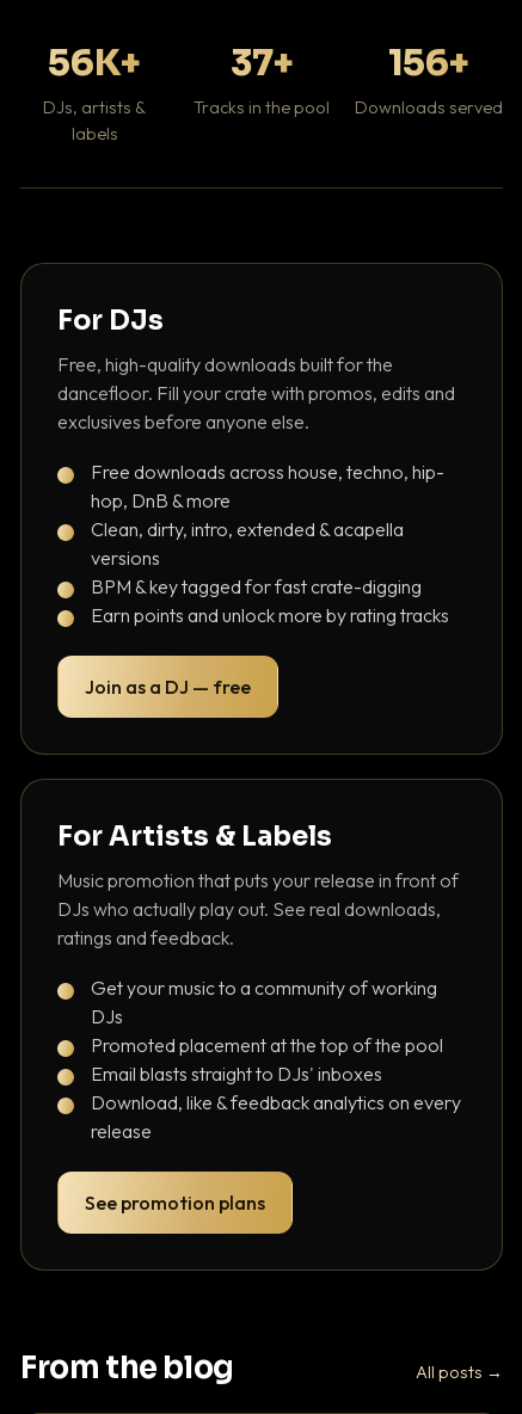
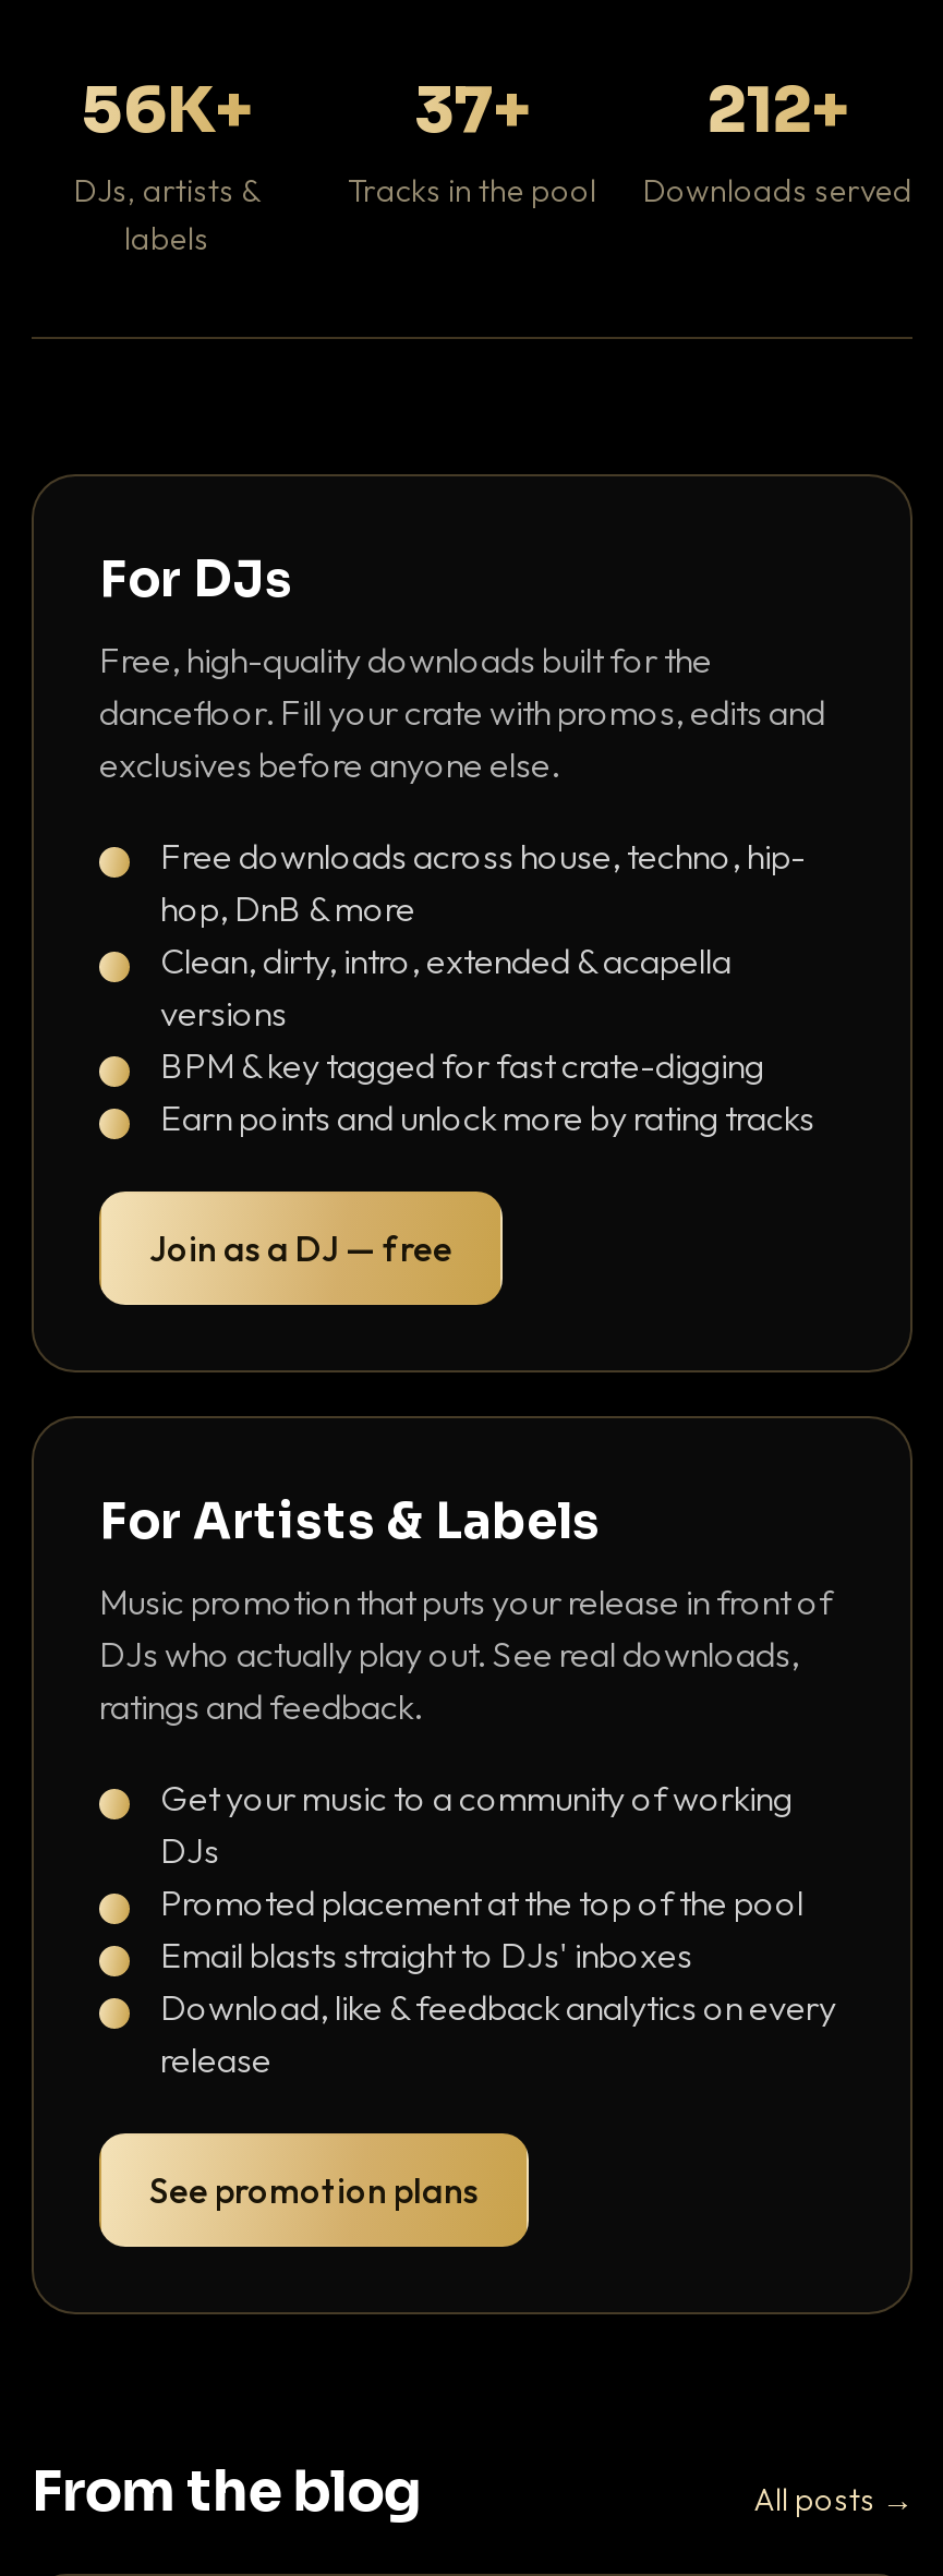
- 156+
+ 212+
